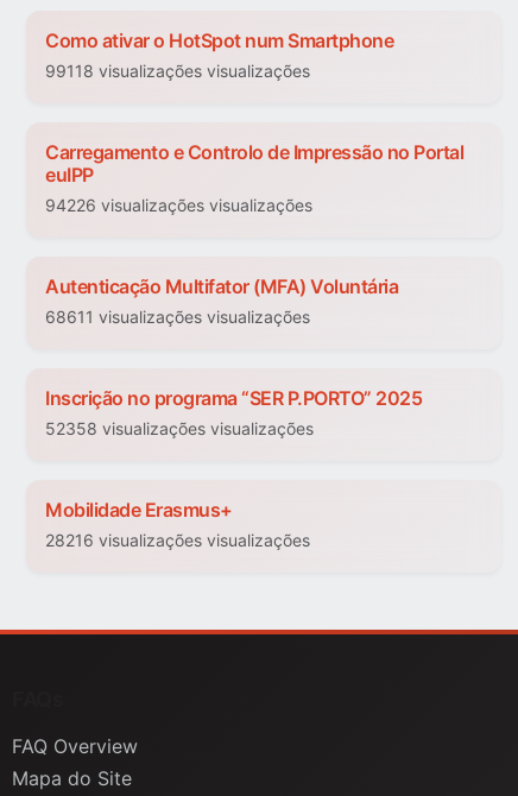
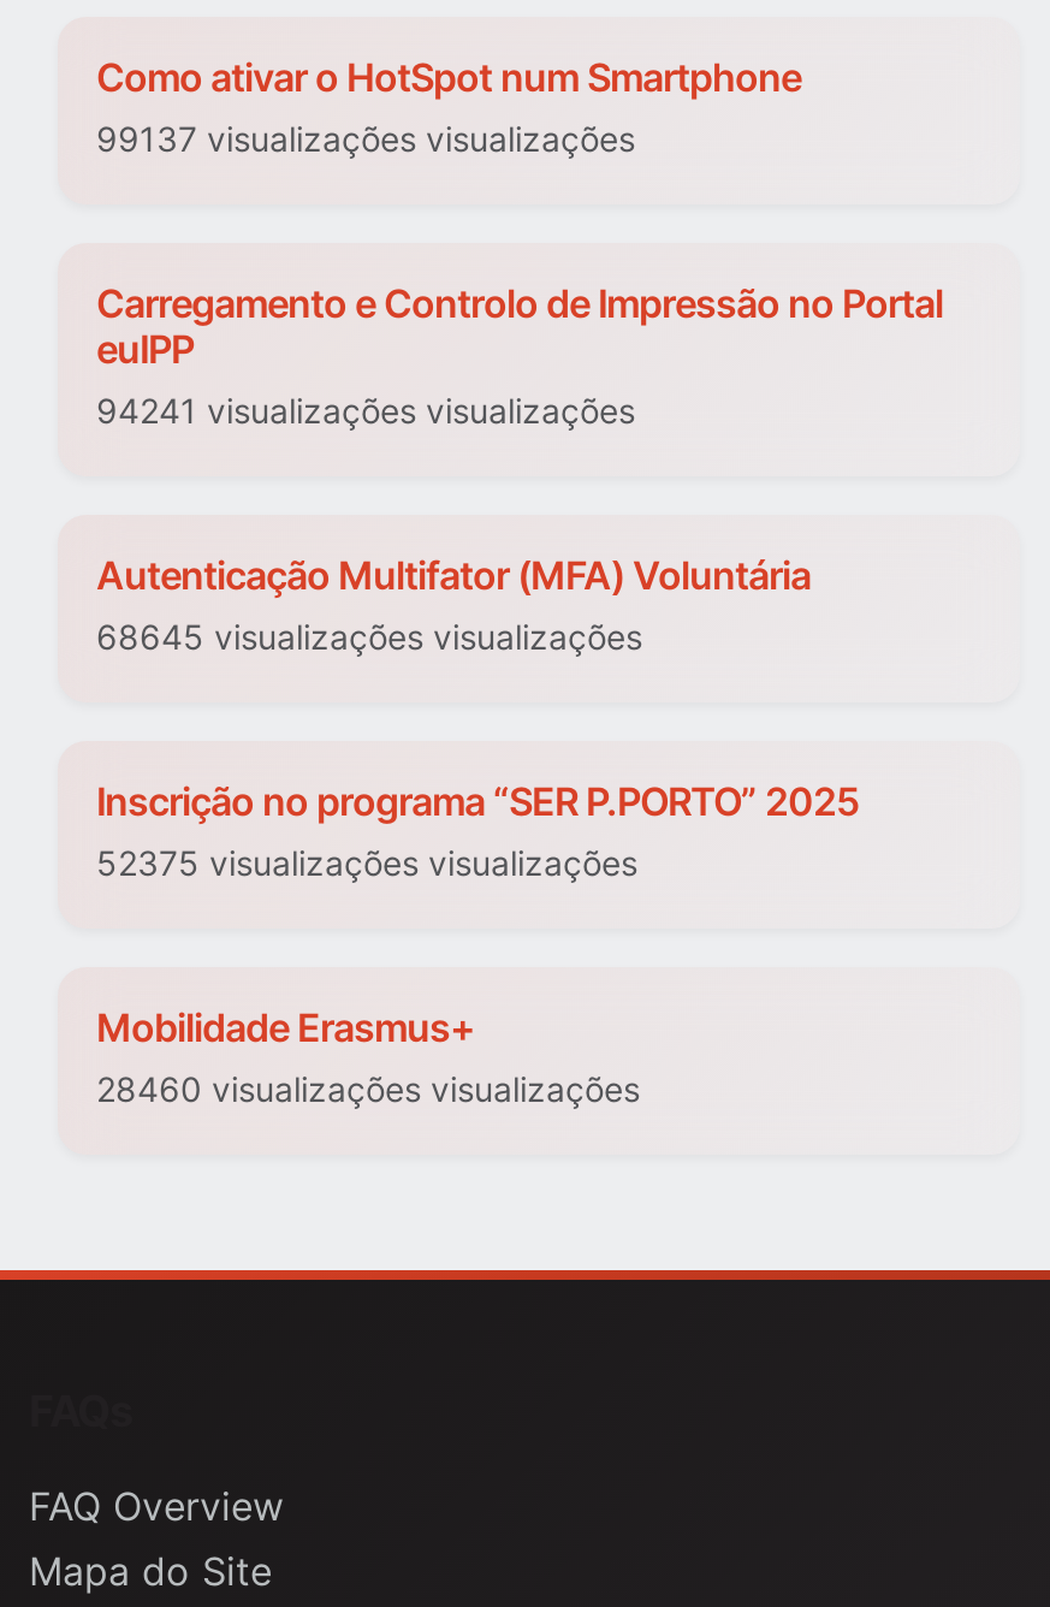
- 99118 visualizações visualizações
+ 99137 visualizações visualizações

- 94226 visualizações visualizações
+ 94241 visualizações visualizações

- 68611 visualizações visualizações
+ 68645 visualizações visualizações

- 52358 visualizações visualizações
+ 52375 visualizações visualizações

- 28216 visualizações visualizações
+ 28460 visualizações visualizações
